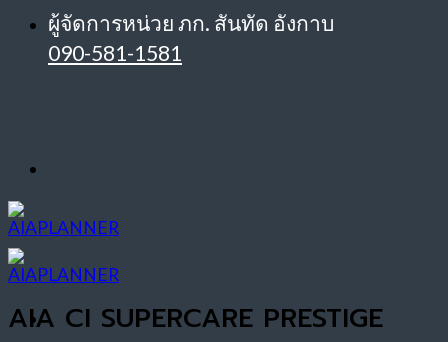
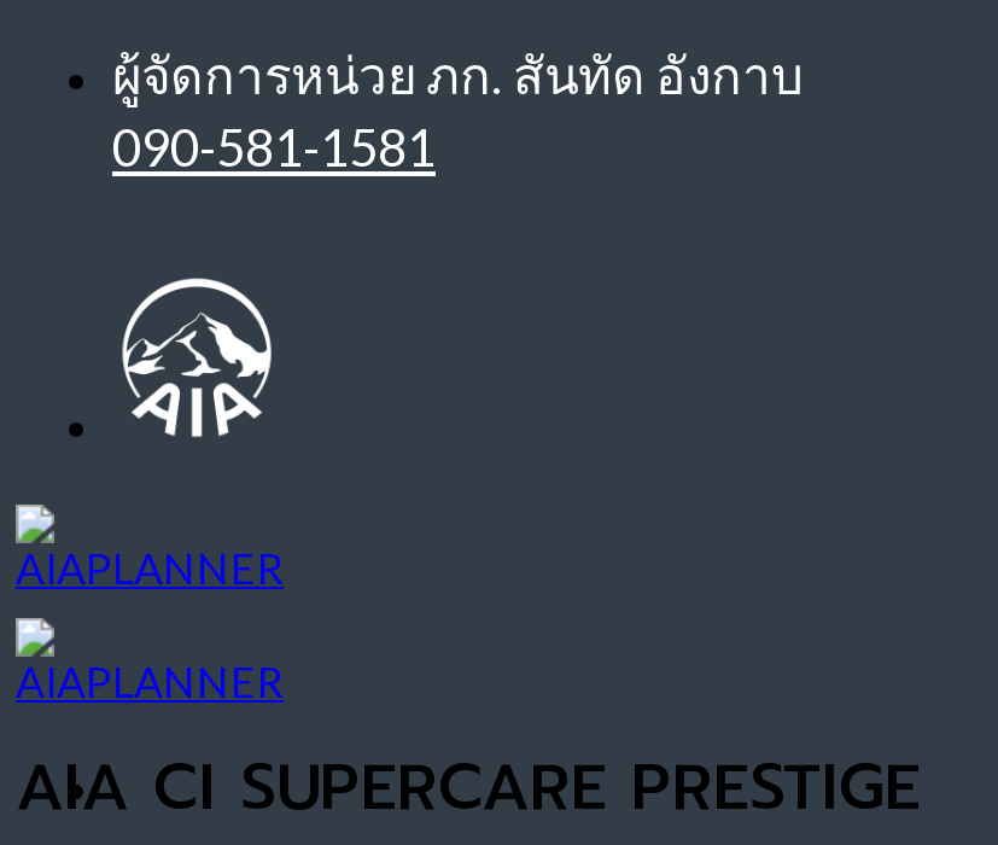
+ [image]
